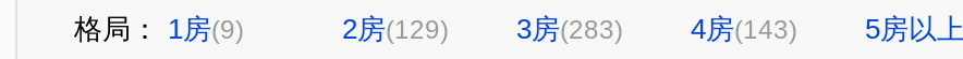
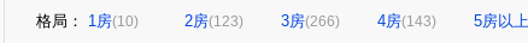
- 格局： 1房(9)
+ 格局： 1房(10)

- 2房(129)
+ 2房(123)

- 3房(283)
+ 3房(266)
